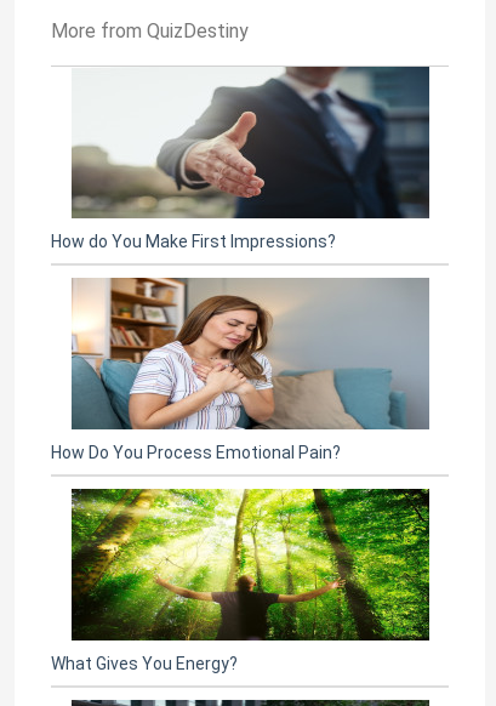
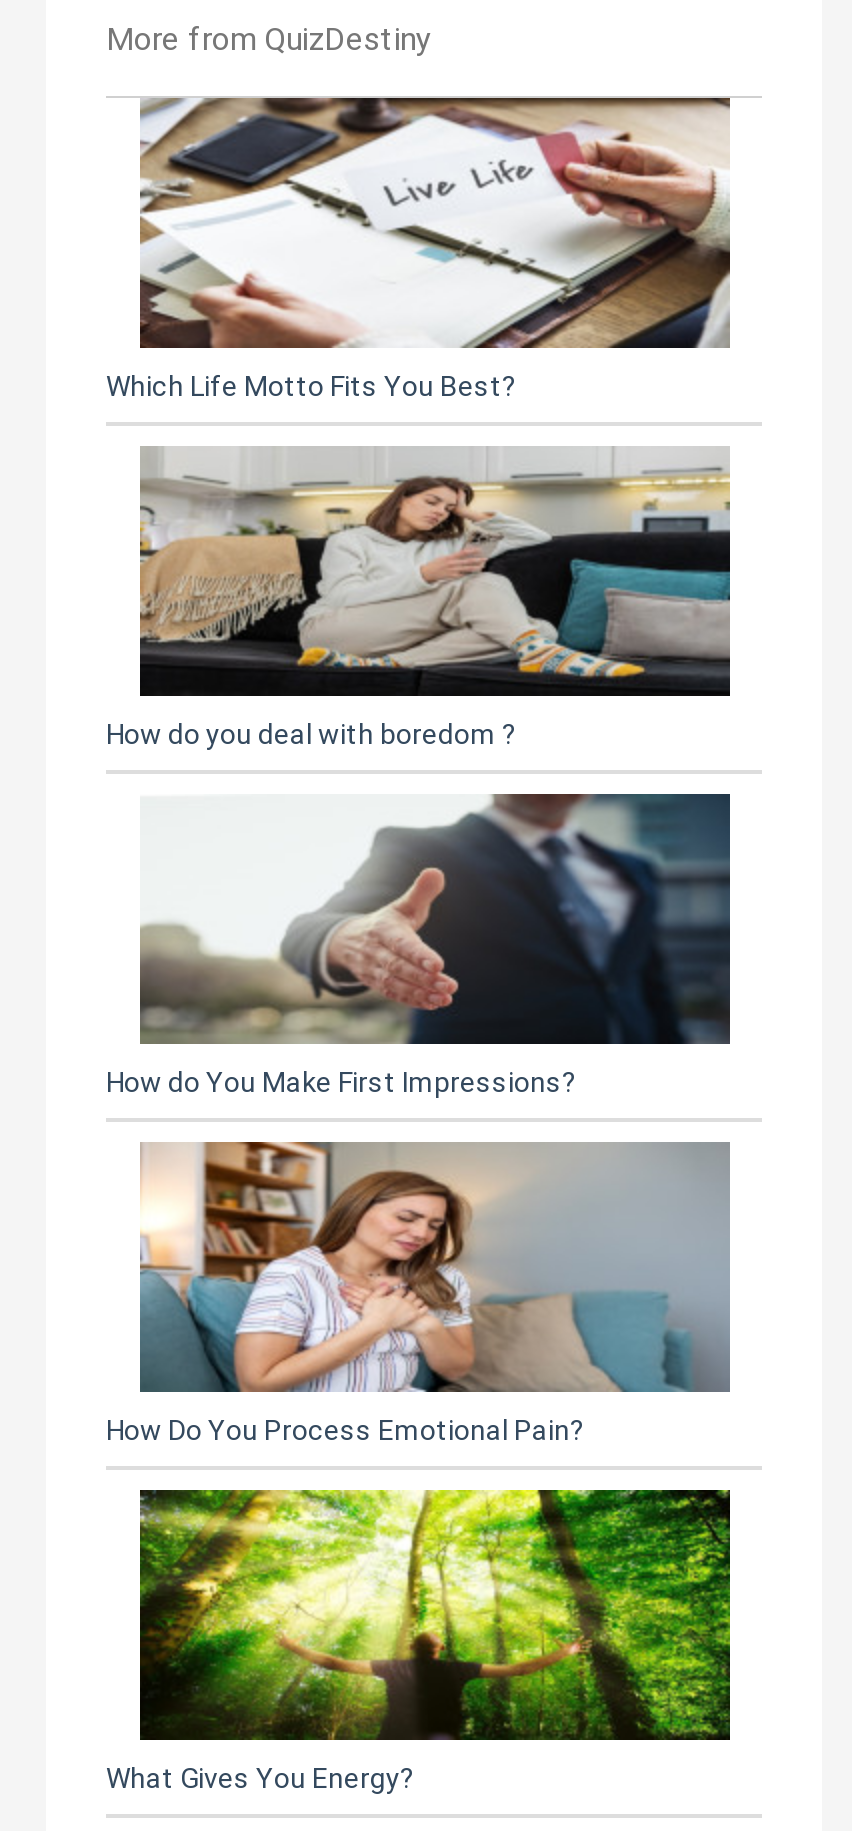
+ [image]
+ Which Life Motto Fits You Best?

+ [image]
+ How do you deal with boredom ?
